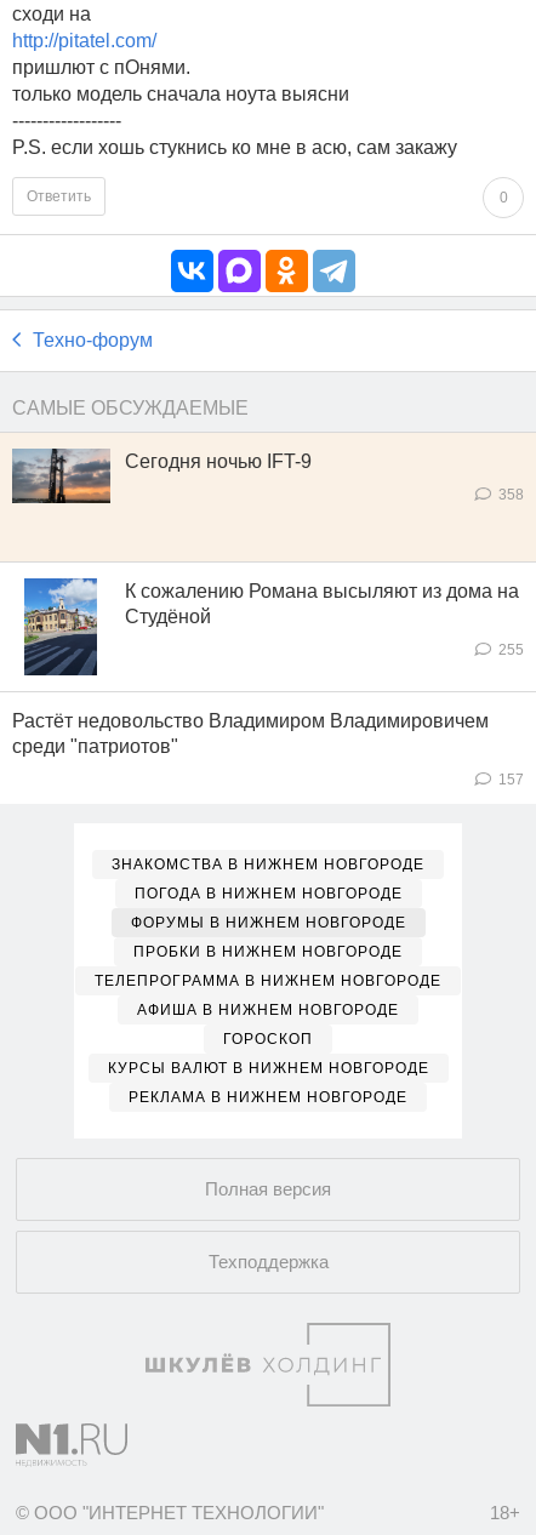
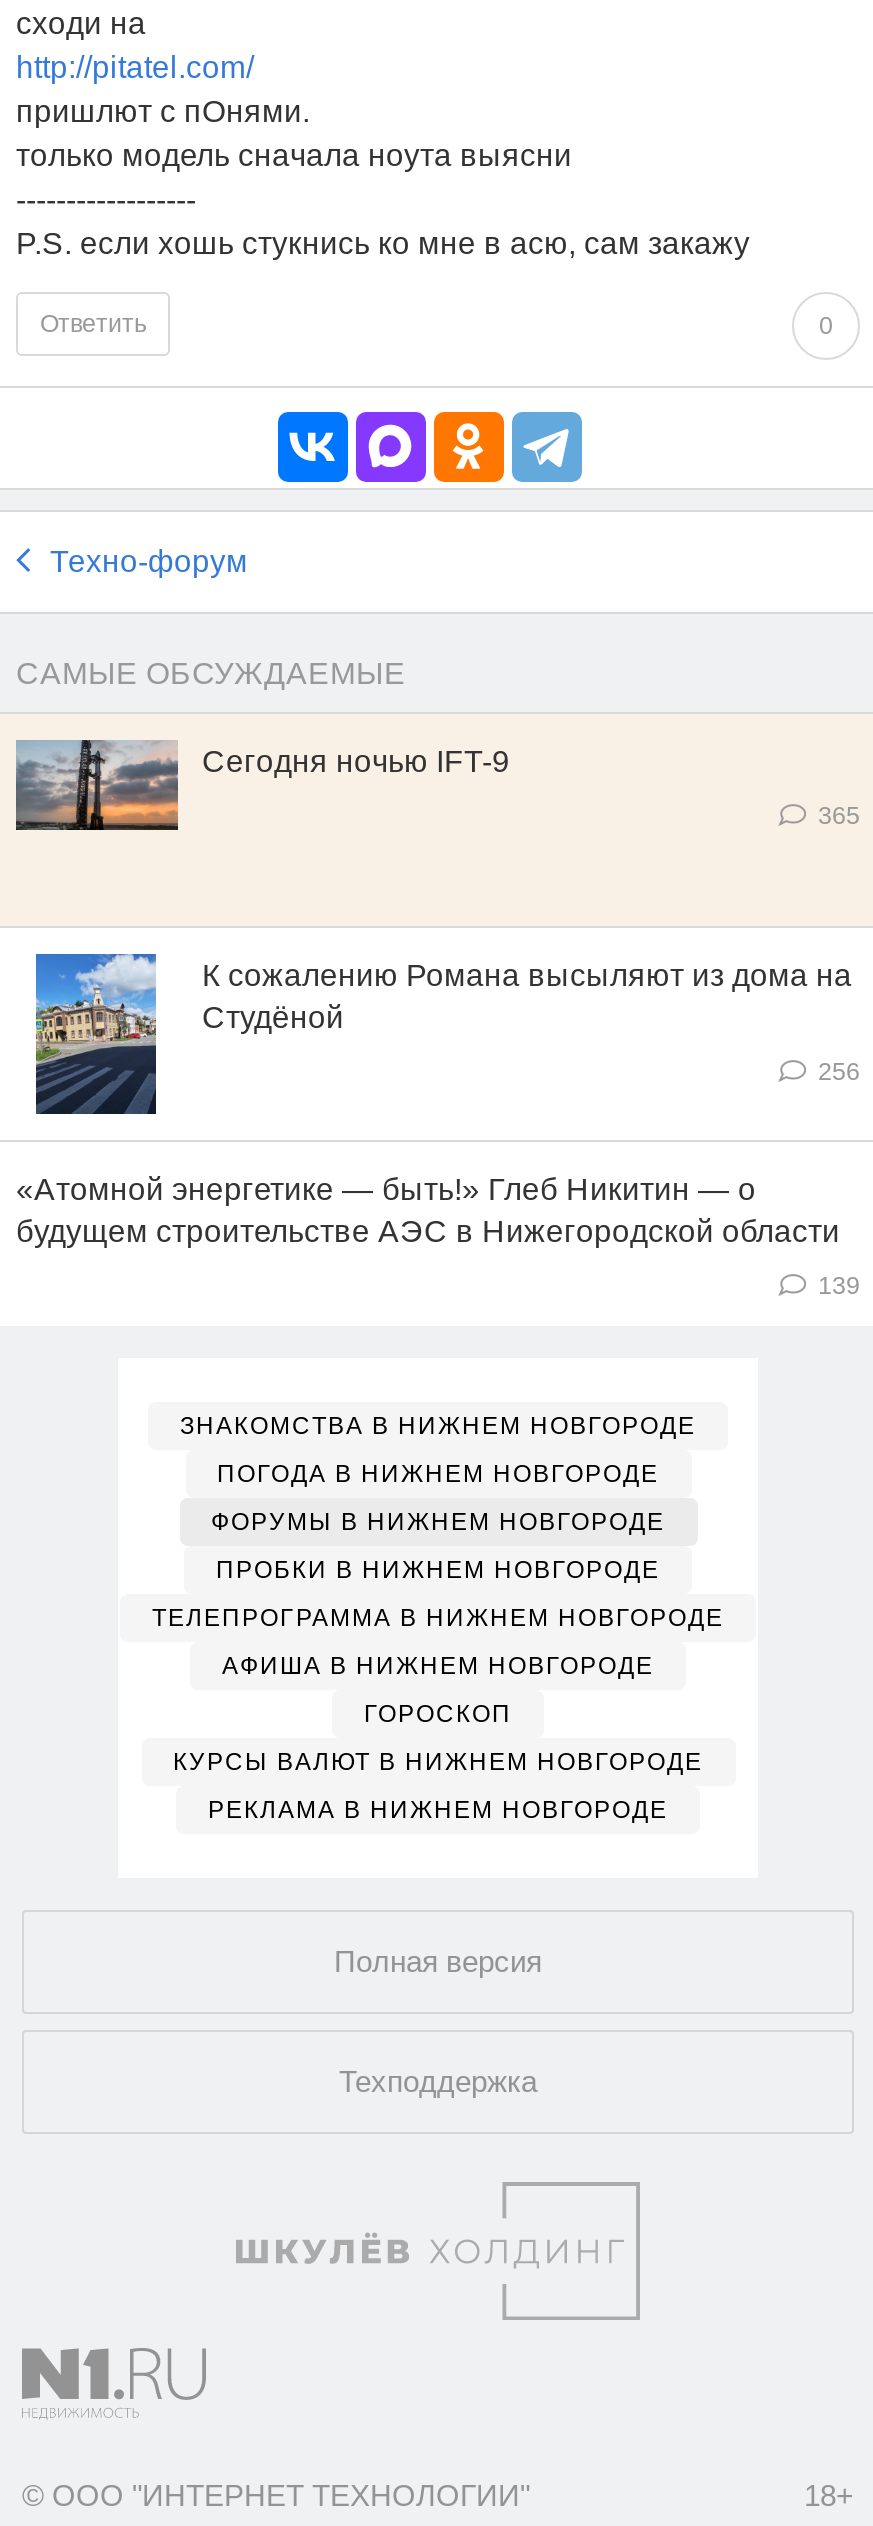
- 358
+ 365

- 255
+ 256

- Растёт недовольство Владимиром Владимировичем
- среди "патриотов"
+ «Атомной энергетике — быть!» Глеб Никитин — о
+ будущем строительстве АЭС в Нижегородской области

- 157
+ 139
